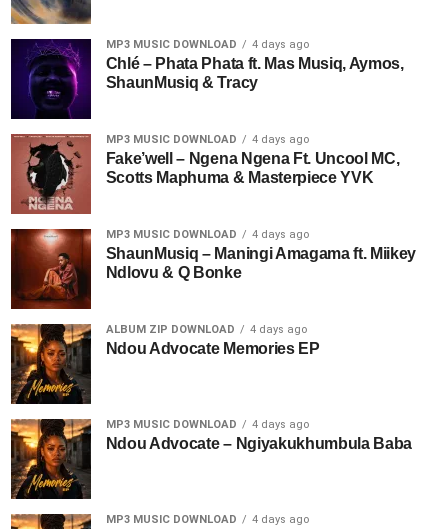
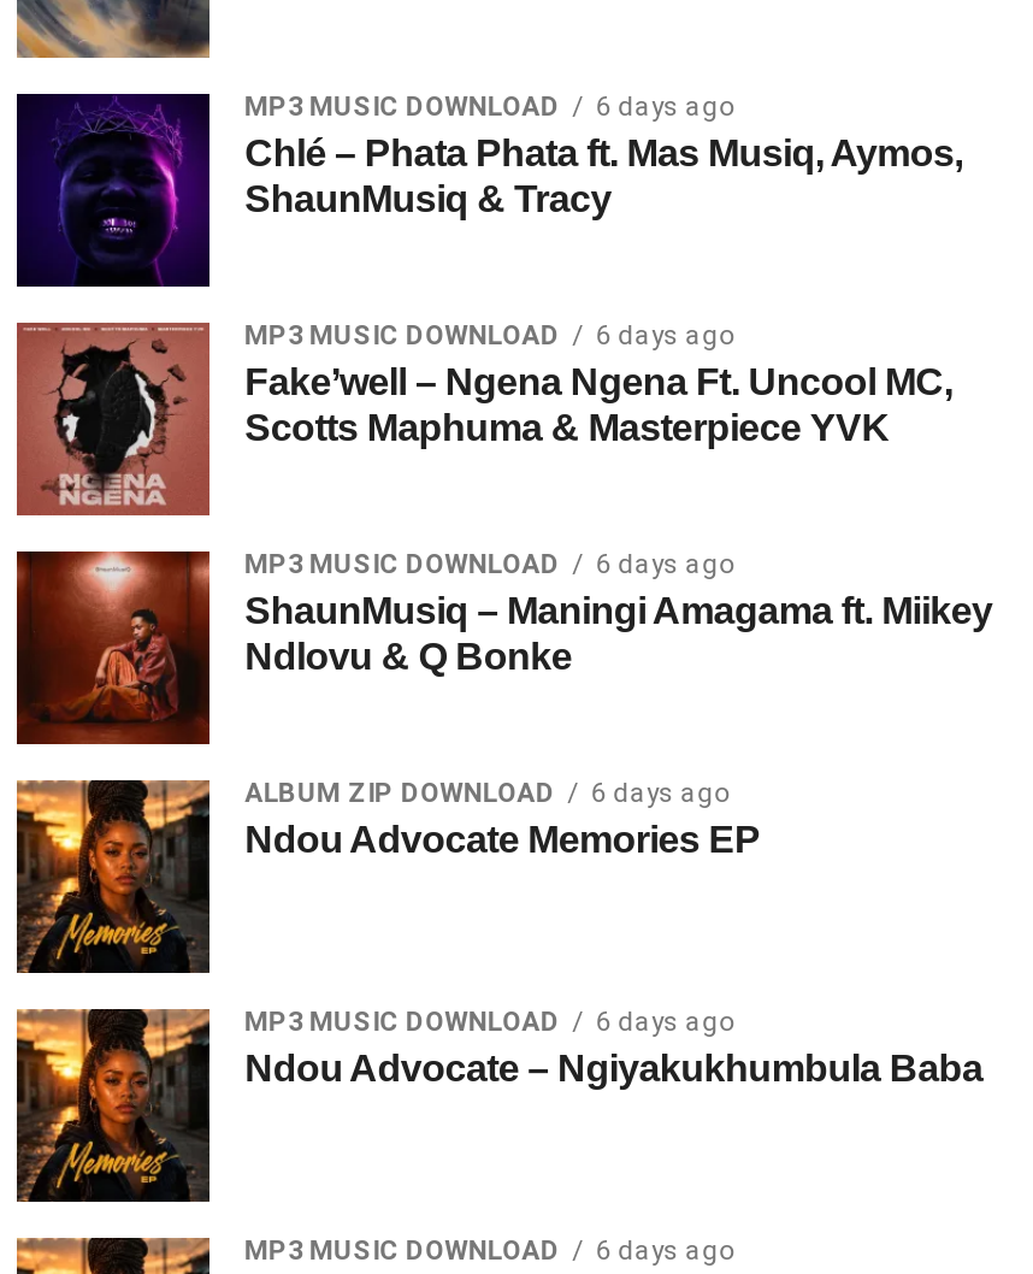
- MP3 MUSIC DOWNLOAD 4 days ago
+ MP3 MUSIC DOWNLOAD 6 days ago

- MP3 MUSIC DOWNLOAD 4 days ago
+ MP3 MUSIC DOWNLOAD 6 days ago

- MP3 MUSIC DOWNLOAD 4 days ago
+ MP3 MUSIC DOWNLOAD 6 days ago

- ALBUM ZIP DOWNLOAD 4 days ago
+ ALBUM ZIP DOWNLOAD 6 days ago

- MP3 MUSIC DOWNLOAD 4 days ago
+ MP3 MUSIC DOWNLOAD 6 days ago

- MP3 MUSIC DOWNLOAD 4 days ago
+ MP3 MUSIC DOWNLOAD 6 days ago
